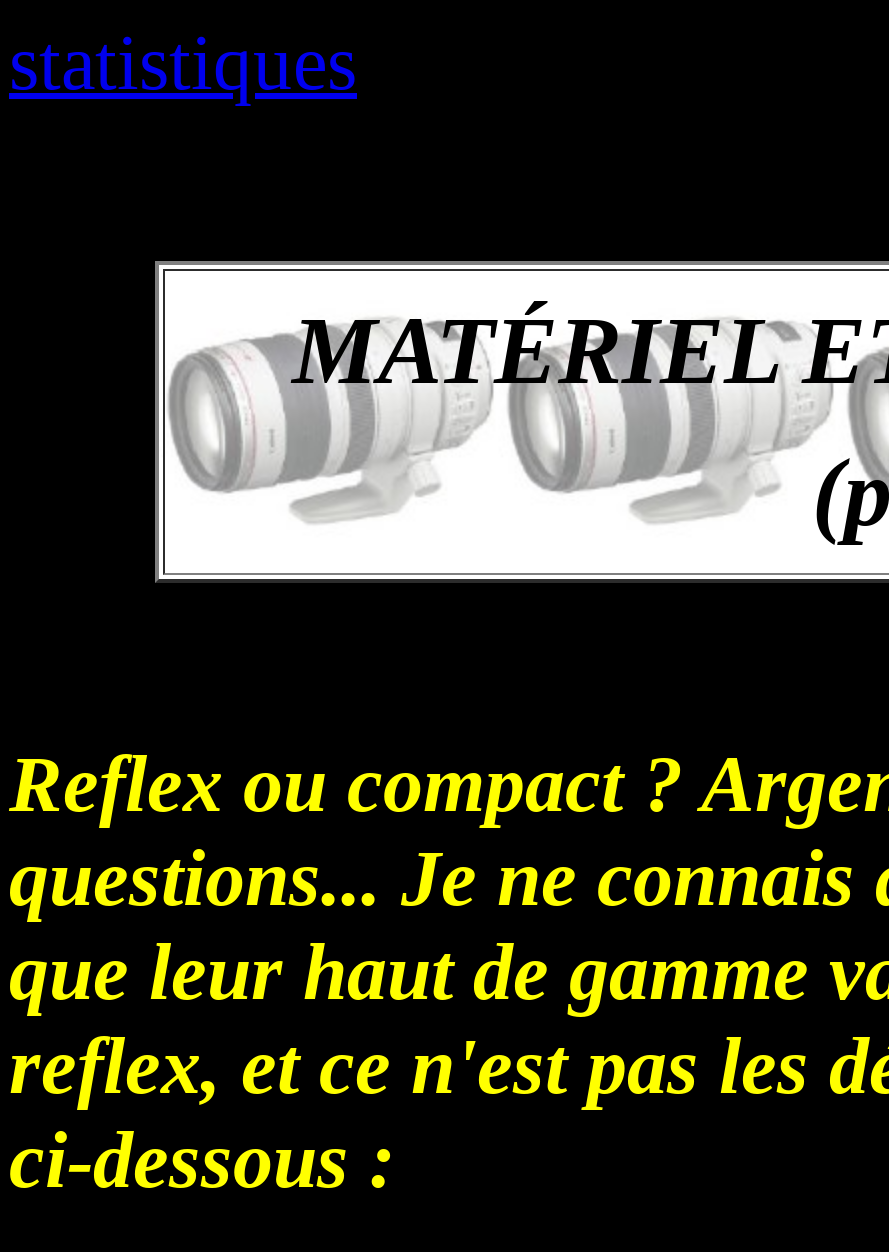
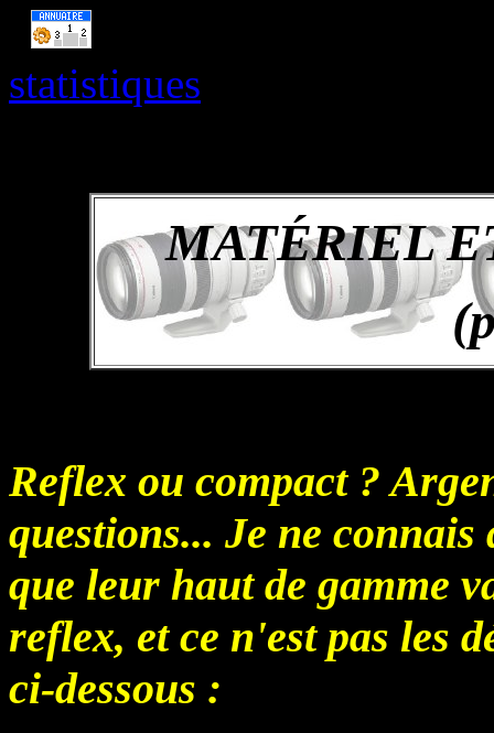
+ [image]
